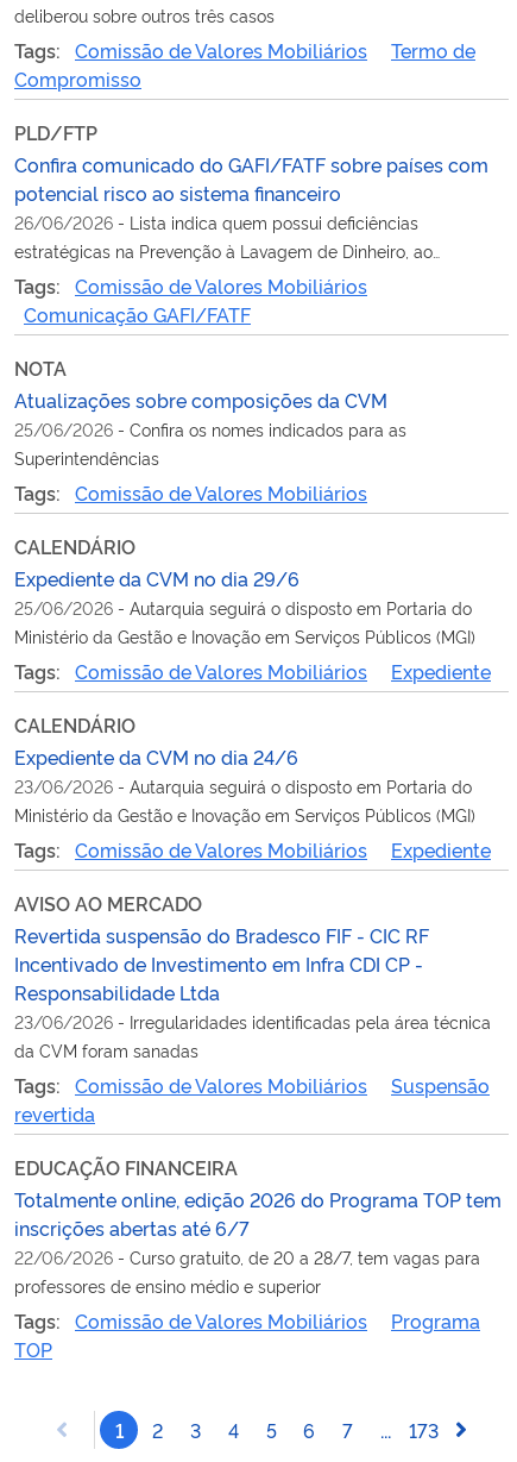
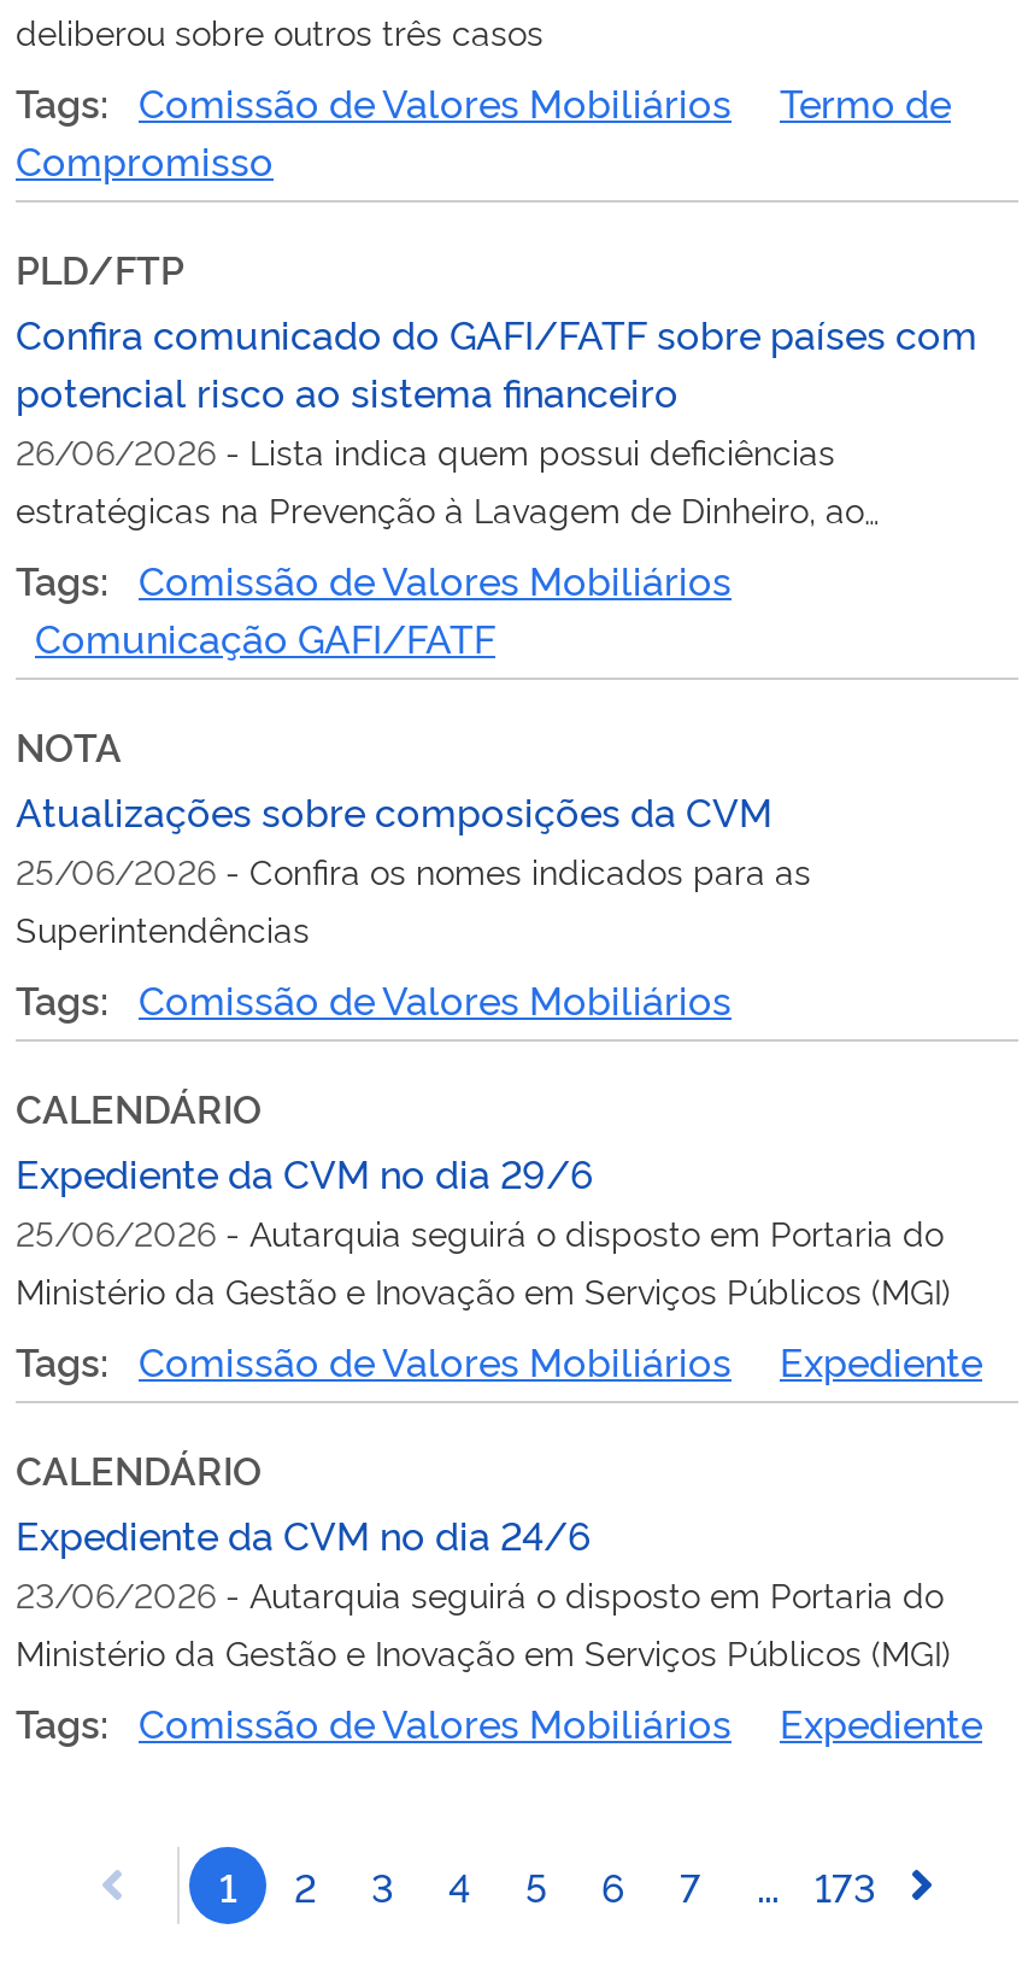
- AVISO AO MERCADO
- Revertida suspensão do Bradesco FIF - CIC RF
- Incentivado de Investimento em Infra CDI CP -
- Responsabilidade Ltda
- 23/06/2026 - Irregularidades identificadas pela área técnica
- da CVM foram sanadas
- Tags: Comissão de Valores Mobiliários
- Suspensão
- revertida
- EDUCAÇÃO FINANCEIRA
- Totalmente online, edição 2026 do Programa TOP tem
- inscrições abertas até 6/7
- 22/06/2026 - Curso gratuito, de 20 a 28/7, tem vagas para
- professores de ensino médio e superior
- Tags: Comissão de Valores Mobiliários
- Programa
- TOP
